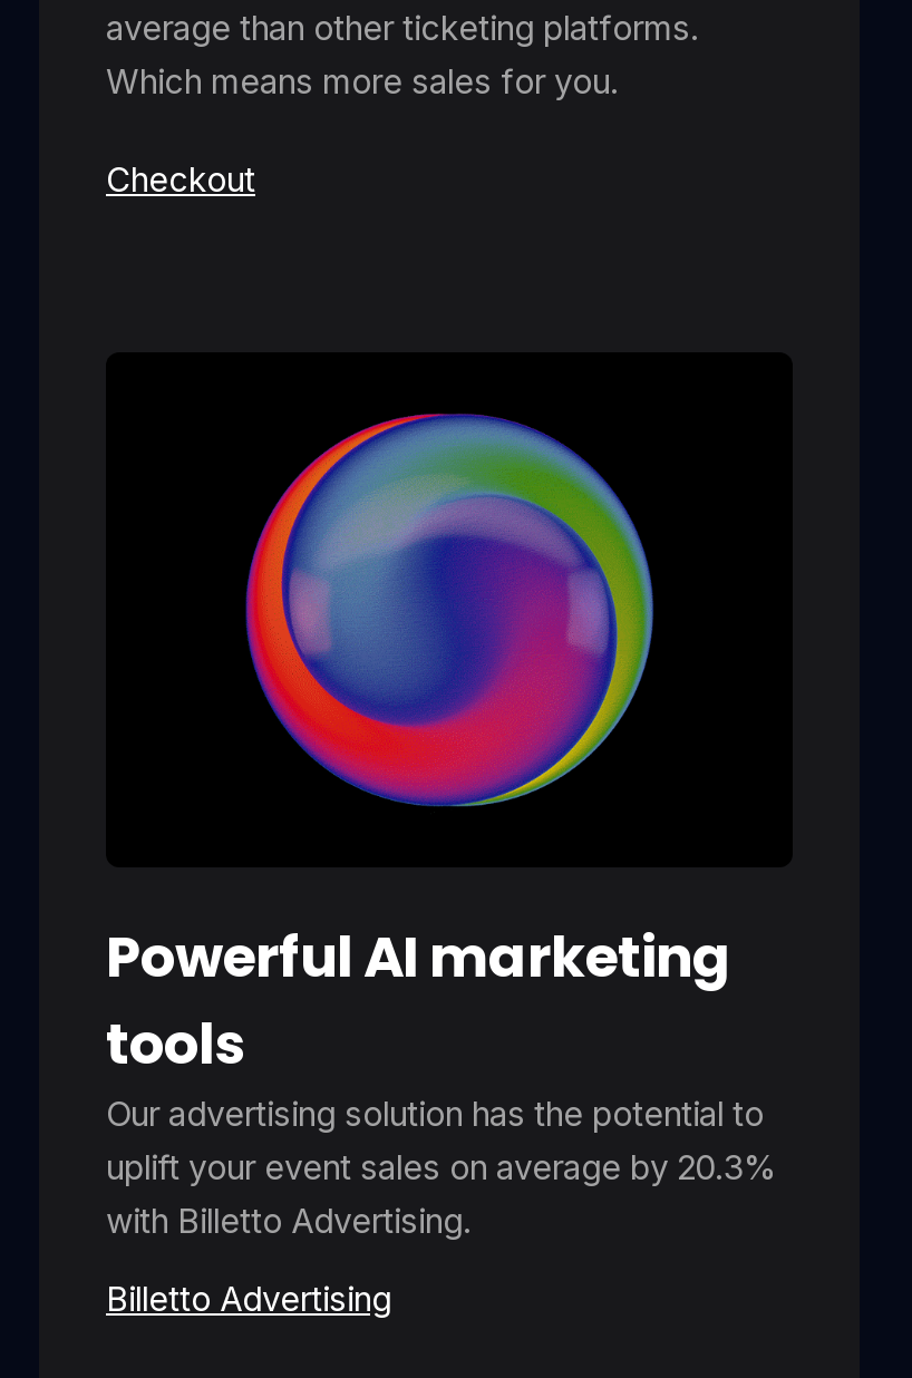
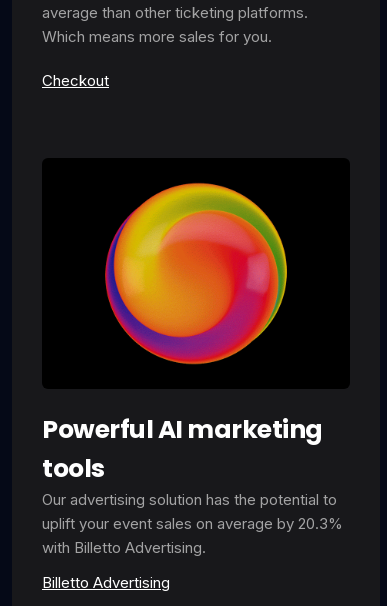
- [image]
+ [image]
